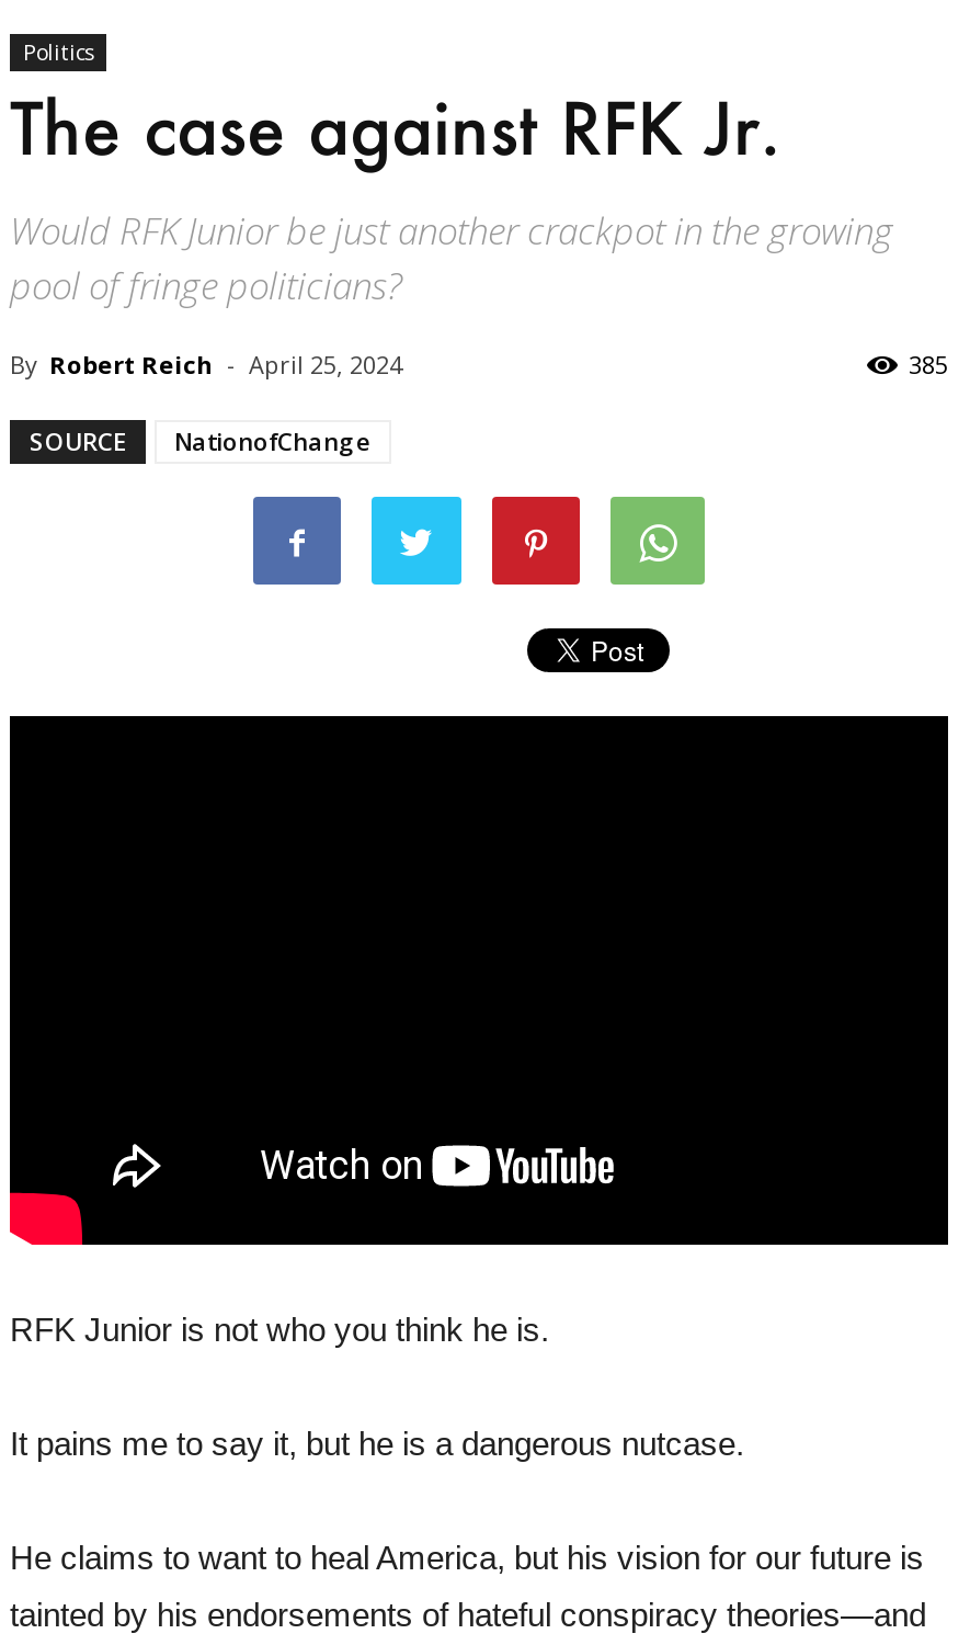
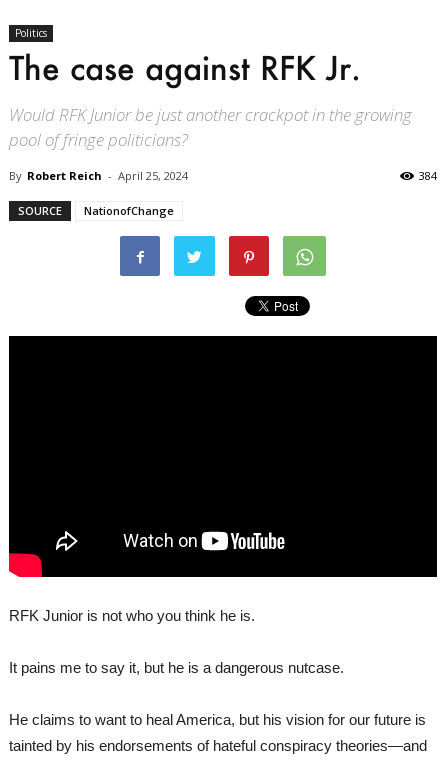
- 385
+ 384
